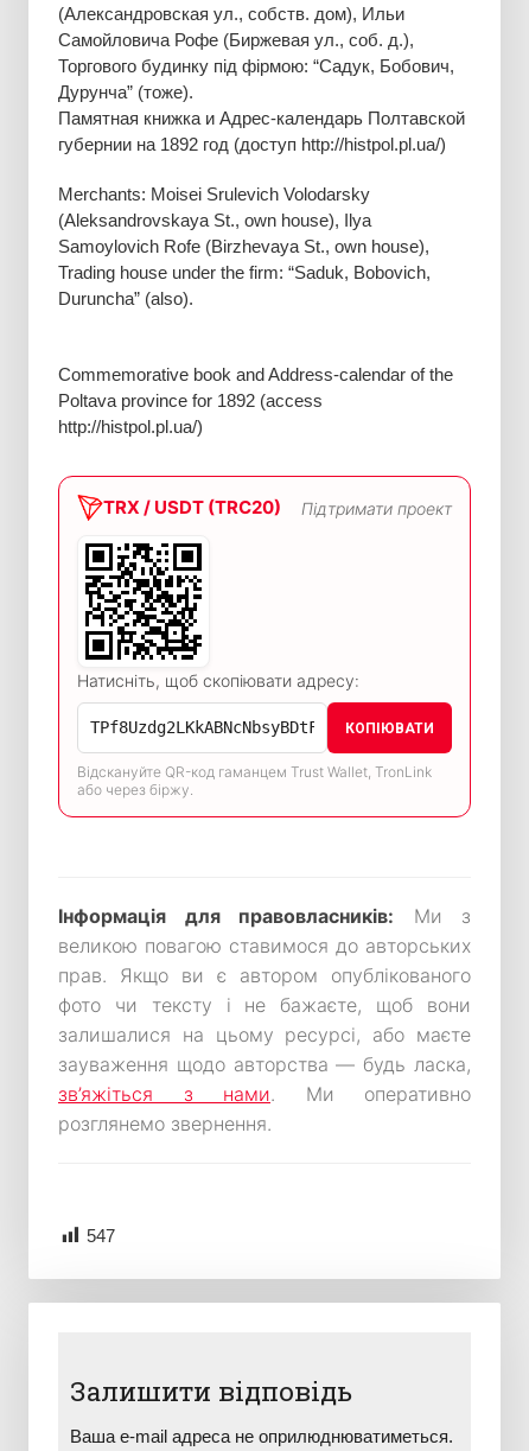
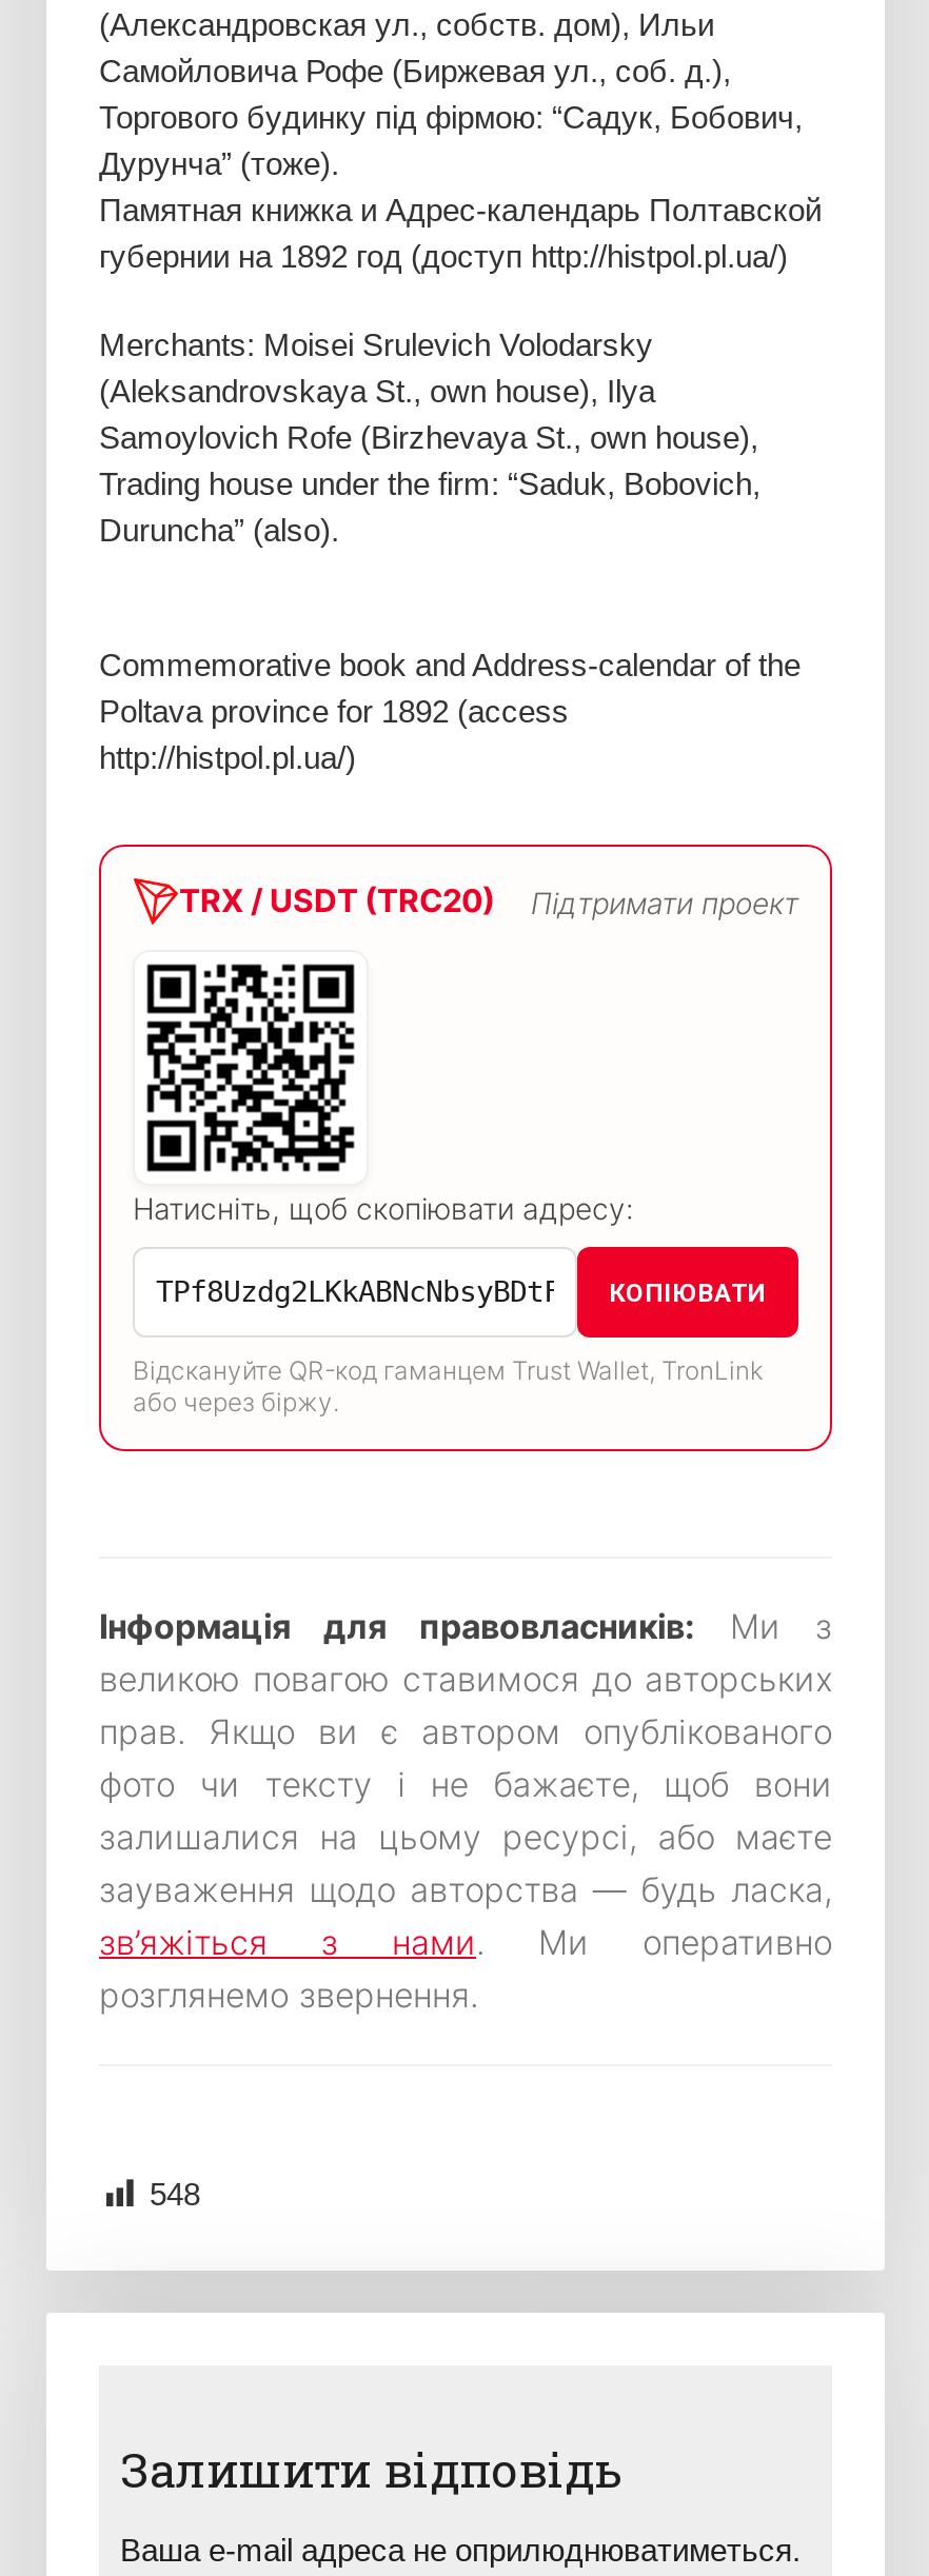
- 547
+ 548
